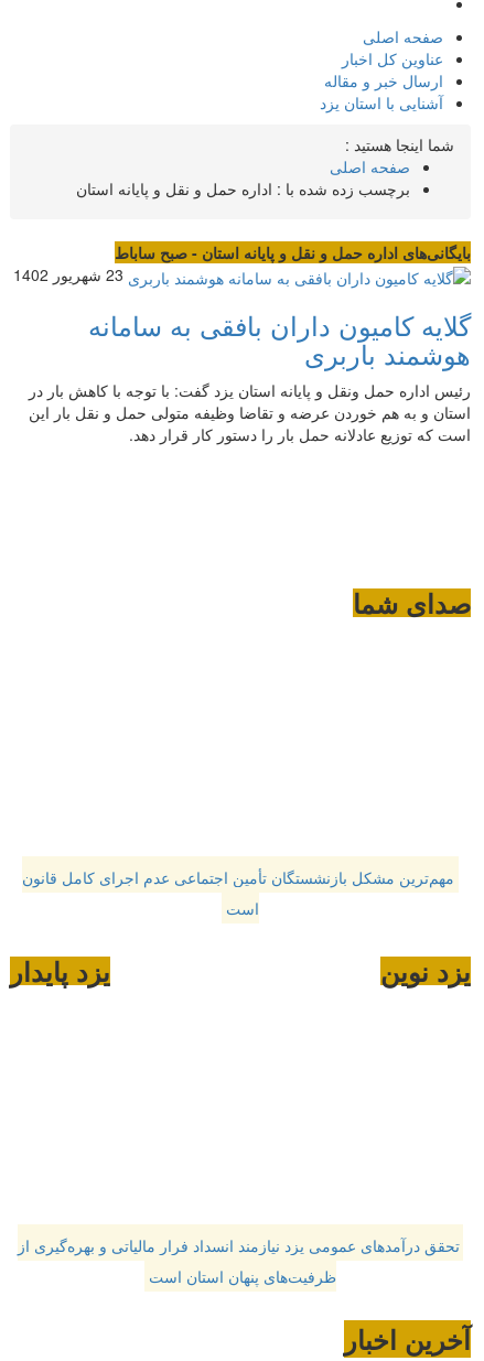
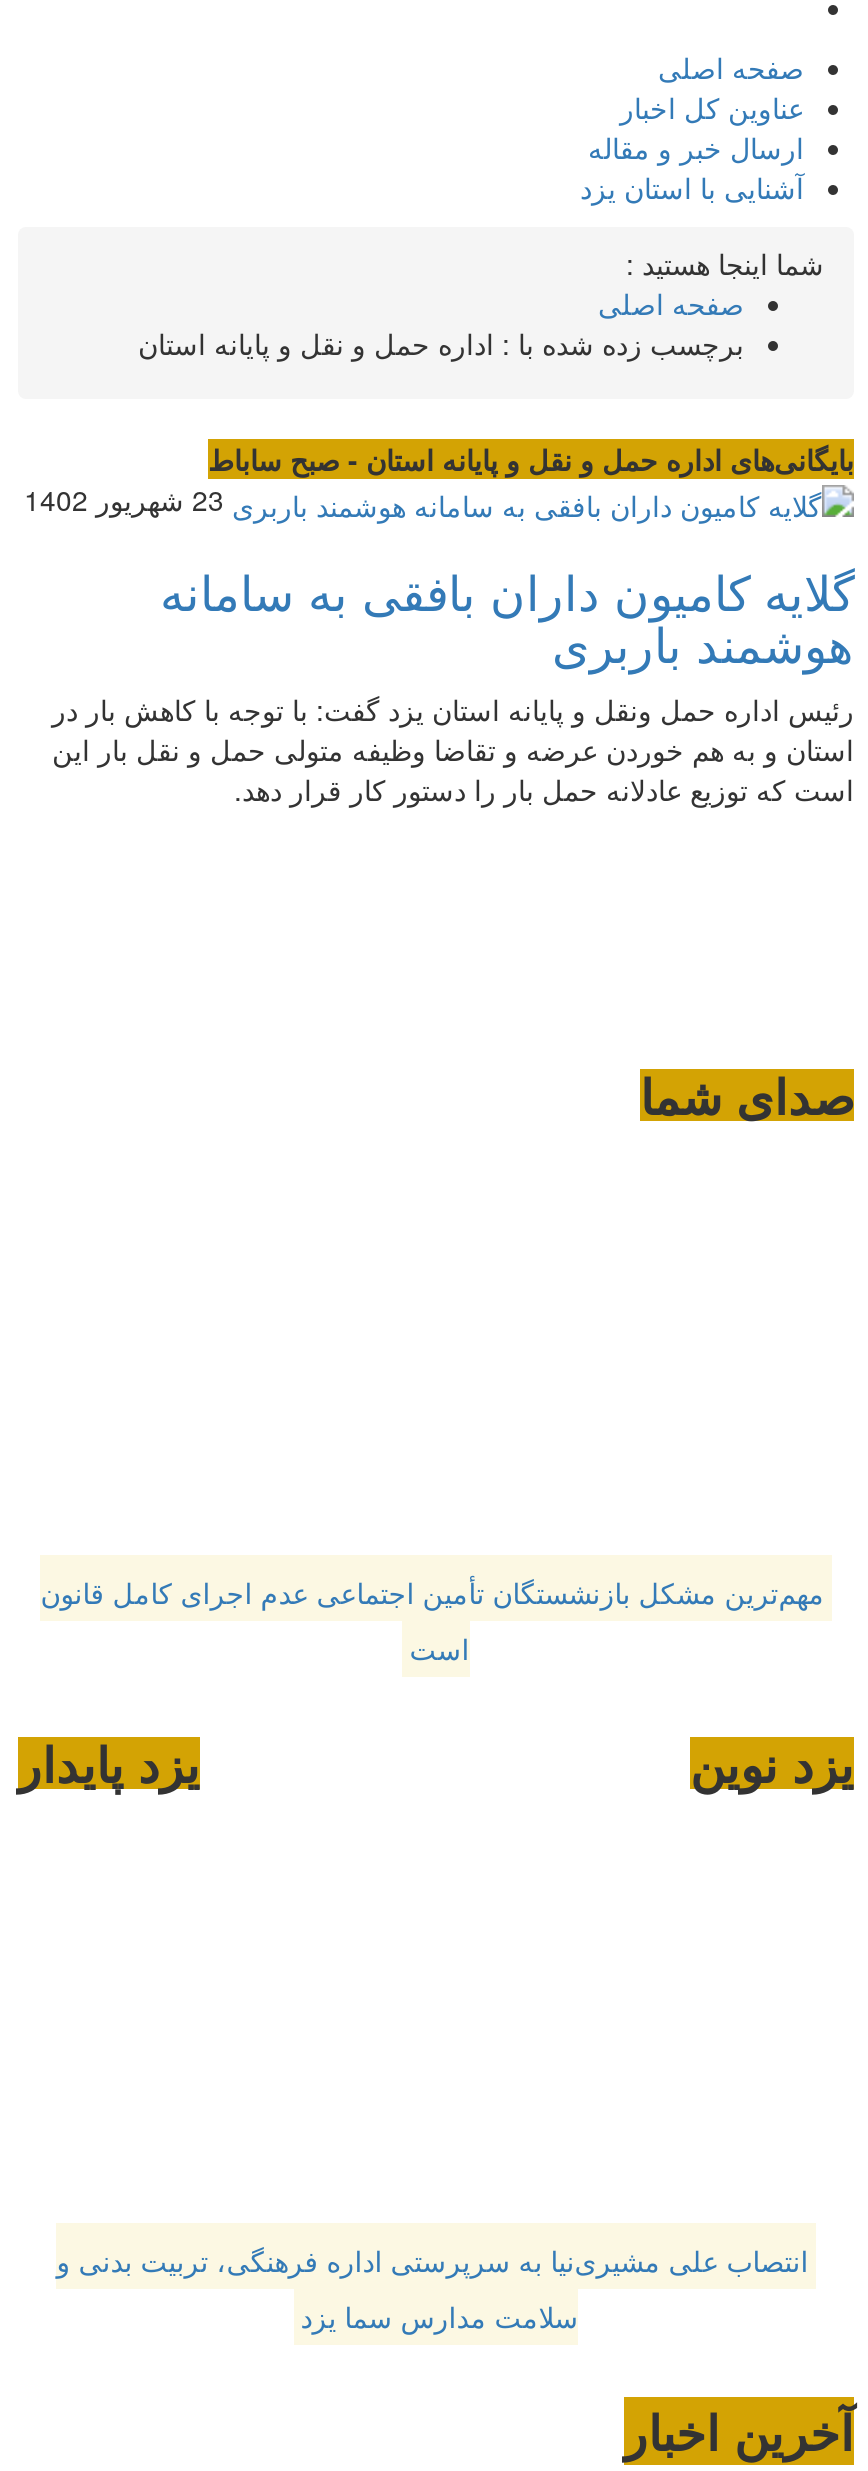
- تحقق درآمدهای عمومی یزد نیازمند انسداد فرار مالیاتی و بهره‌گیری از
- ظرفیت‌های پنهان استان است
+ انتصاب علی مشیری‌نیا به سرپرستی اداره فرهنگی، تربیت بدنی و
+ سلامت مدارس سما یزد
